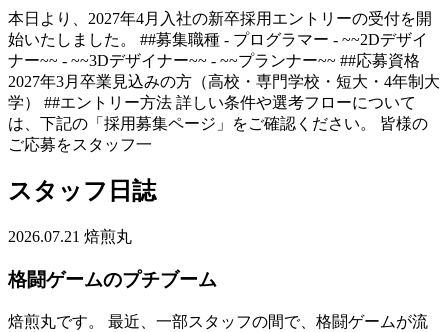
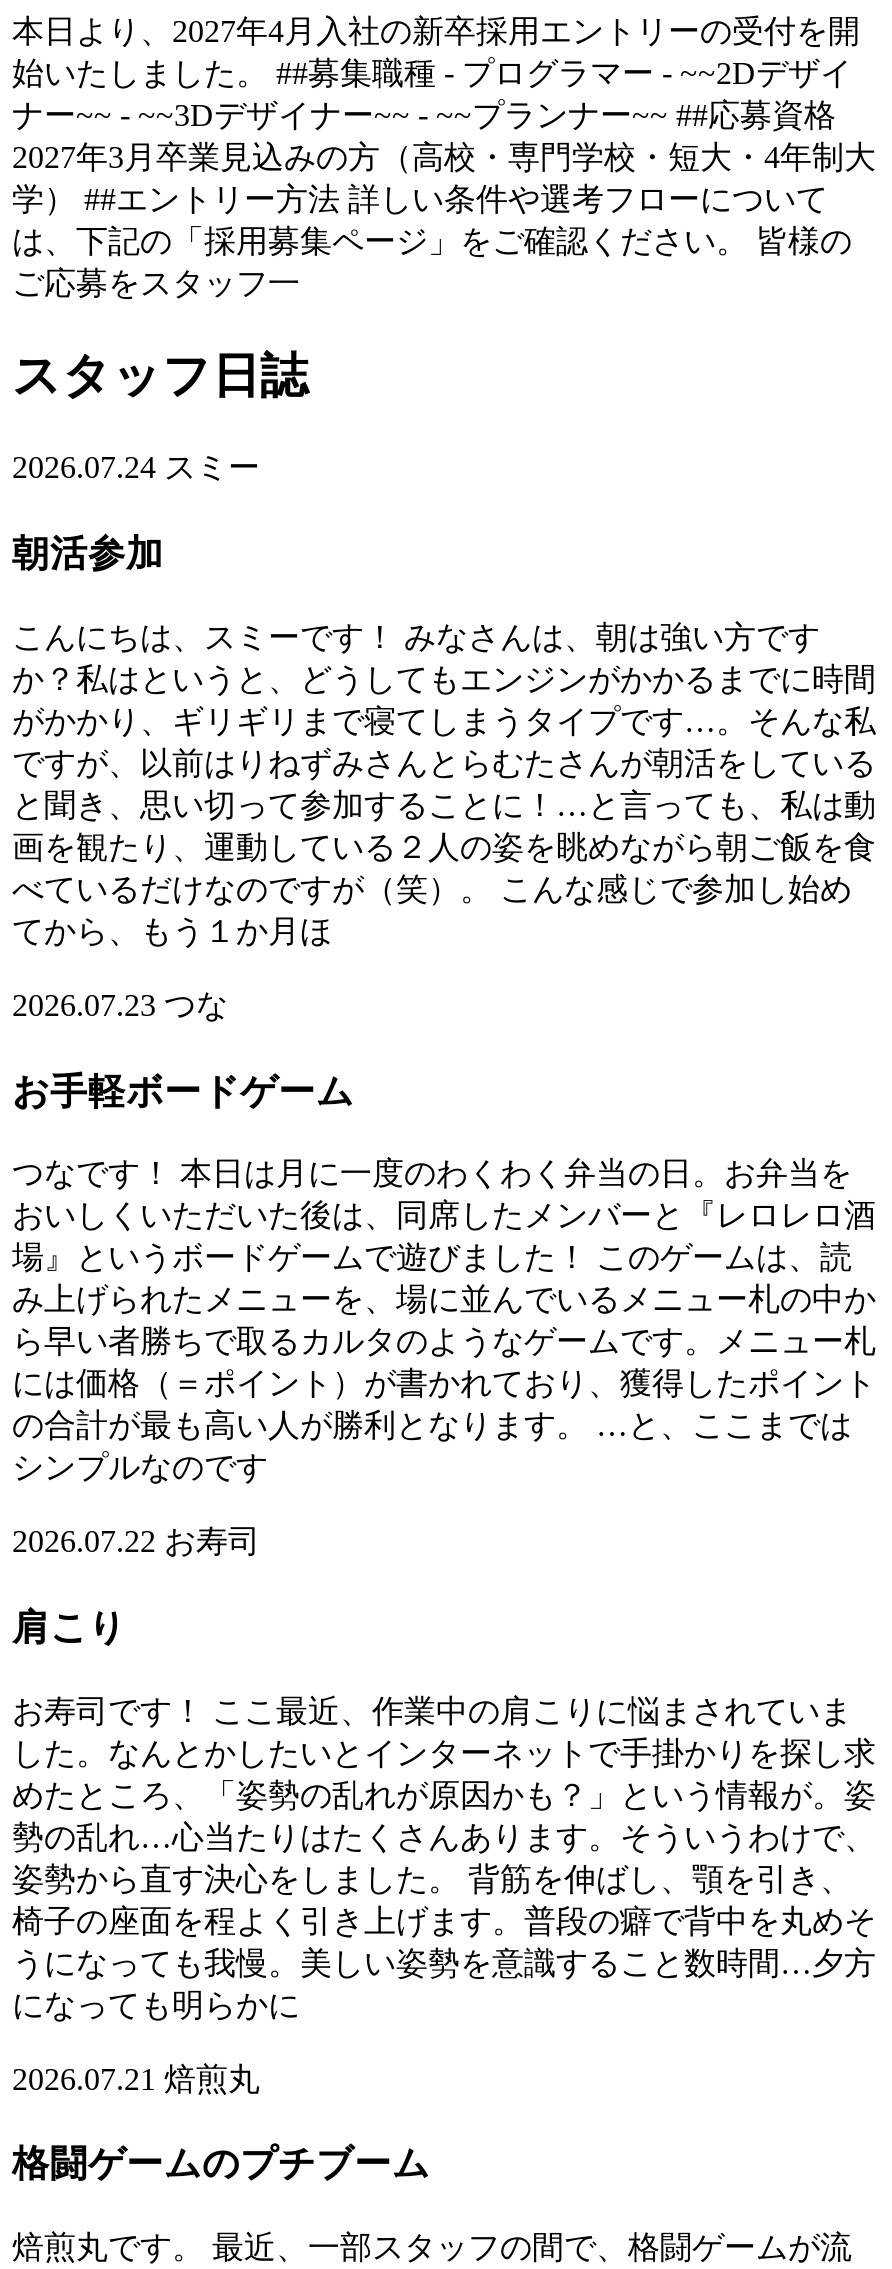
+ 2026.07.24 スミー
+ 朝活参加
+ こんにちは、スミーです！ みなさんは、朝は強い方です
+ か？私はというと、どうしてもエンジンがかかるまでに時間
+ がかかり、ギリギリまで寝てしまうタイプです…。そんな私
+ ですが、以前はりねずみさんとらむたさんが朝活をしている
+ と聞き、思い切って参加することに！…と言っても、私は動
+ 画を観たり、運動している２人の姿を眺めながら朝ご飯を食
+ べているだけなのですが（笑）。 こんな感じで参加し始め
+ てから、もう１か月ほ
+ 2026.07.23 つな
+ お手軽ボードゲーム
+ つなです！ 本日は月に一度のわくわく弁当の日。お弁当を
+ おいしくいただいた後は、同席したメンバーと『レロレロ酒
+ 場』というボードゲームで遊びました！ このゲームは、読
+ み上げられたメニューを、場に並んでいるメニュー札の中か
+ ら早い者勝ちで取るカルタのようなゲームです。メニュー札
+ には価格（＝ポイント）が書かれており、獲得したポイント
+ の合計が最も高い人が勝利となります。 …と、ここまでは
+ シンプルなのです
+ 2026.07.22 お寿司
+ 肩こり
+ お寿司です！ ここ最近、作業中の肩こりに悩まされていま
+ した。なんとかしたいとインターネットで手掛かりを探し求
+ めたところ、「姿勢の乱れが原因かも？」という情報が。姿
+ 勢の乱れ…心当たりはたくさんあります。そういうわけで、
+ 姿勢から直す決心をしました。 背筋を伸ばし、顎を引き、
+ 椅子の座面を程よく引き上げます。普段の癖で背中を丸めそ
+ うになっても我慢。美しい姿勢を意識すること数時間…夕方
+ になっても明らかに
